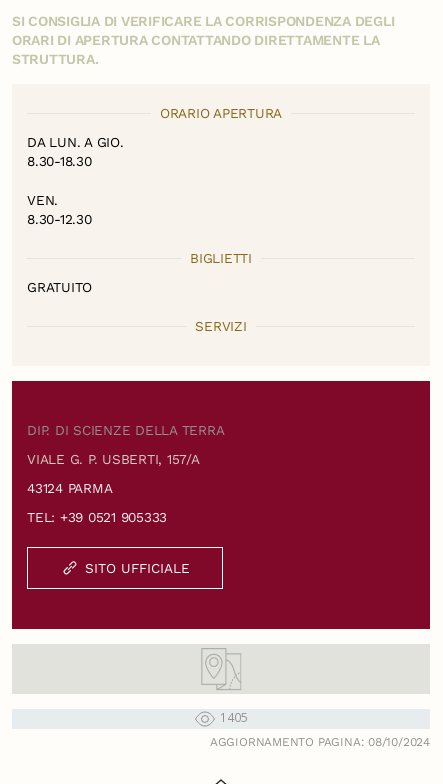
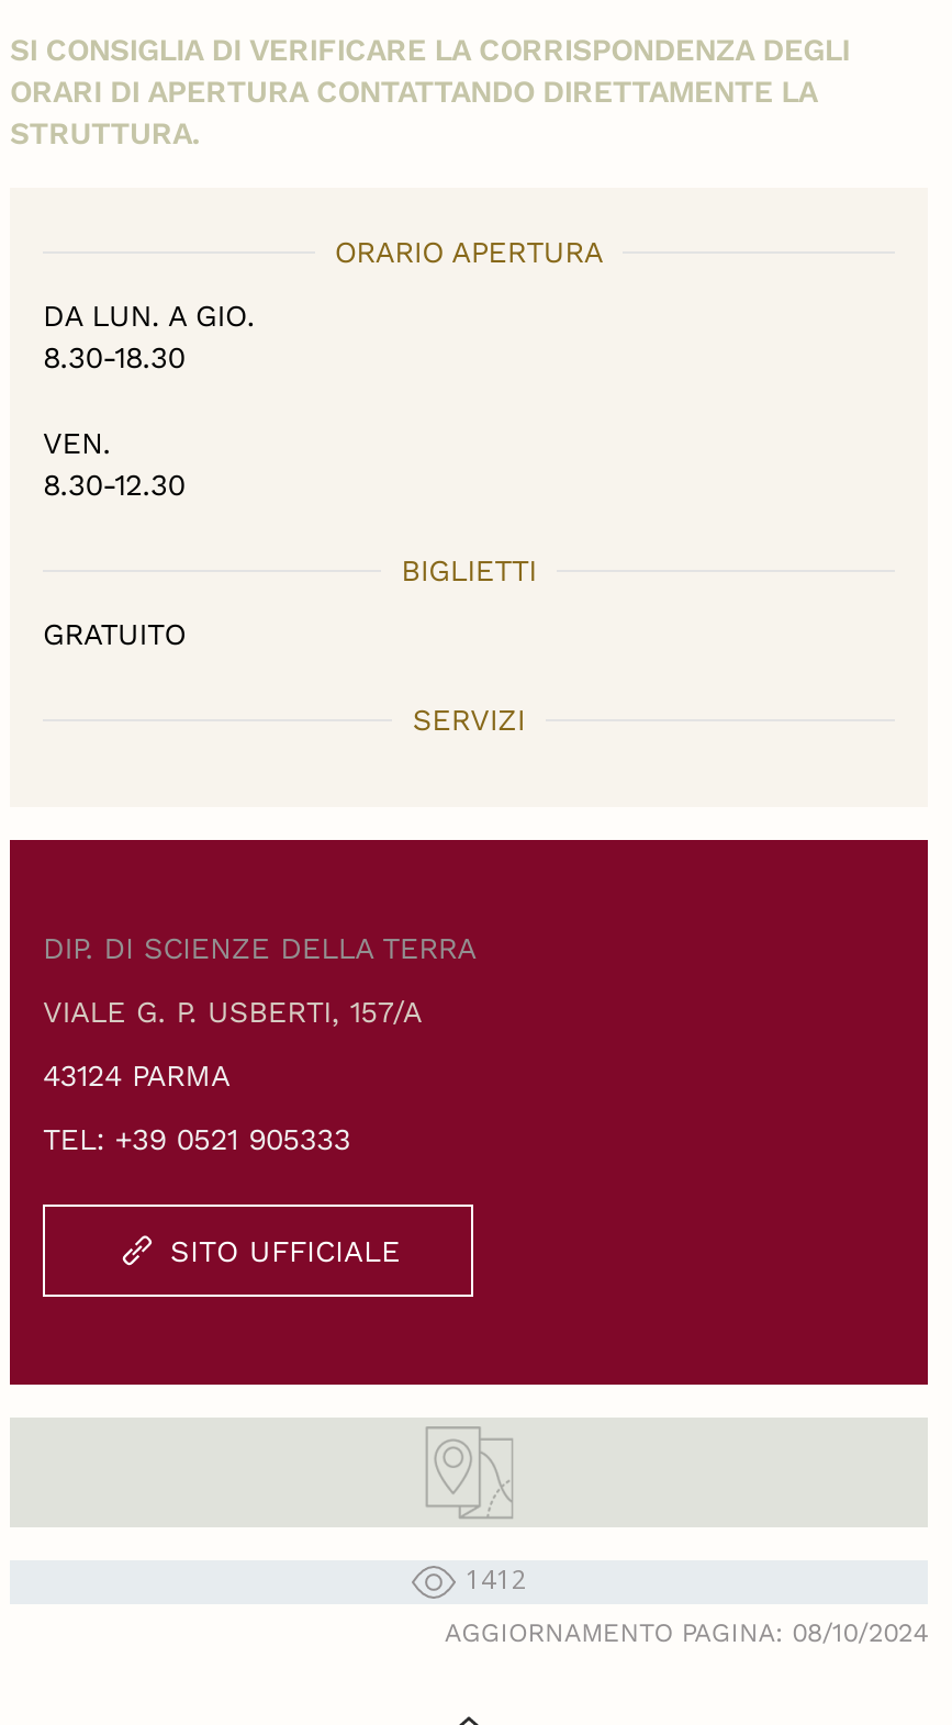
- 1405
+ 1412
